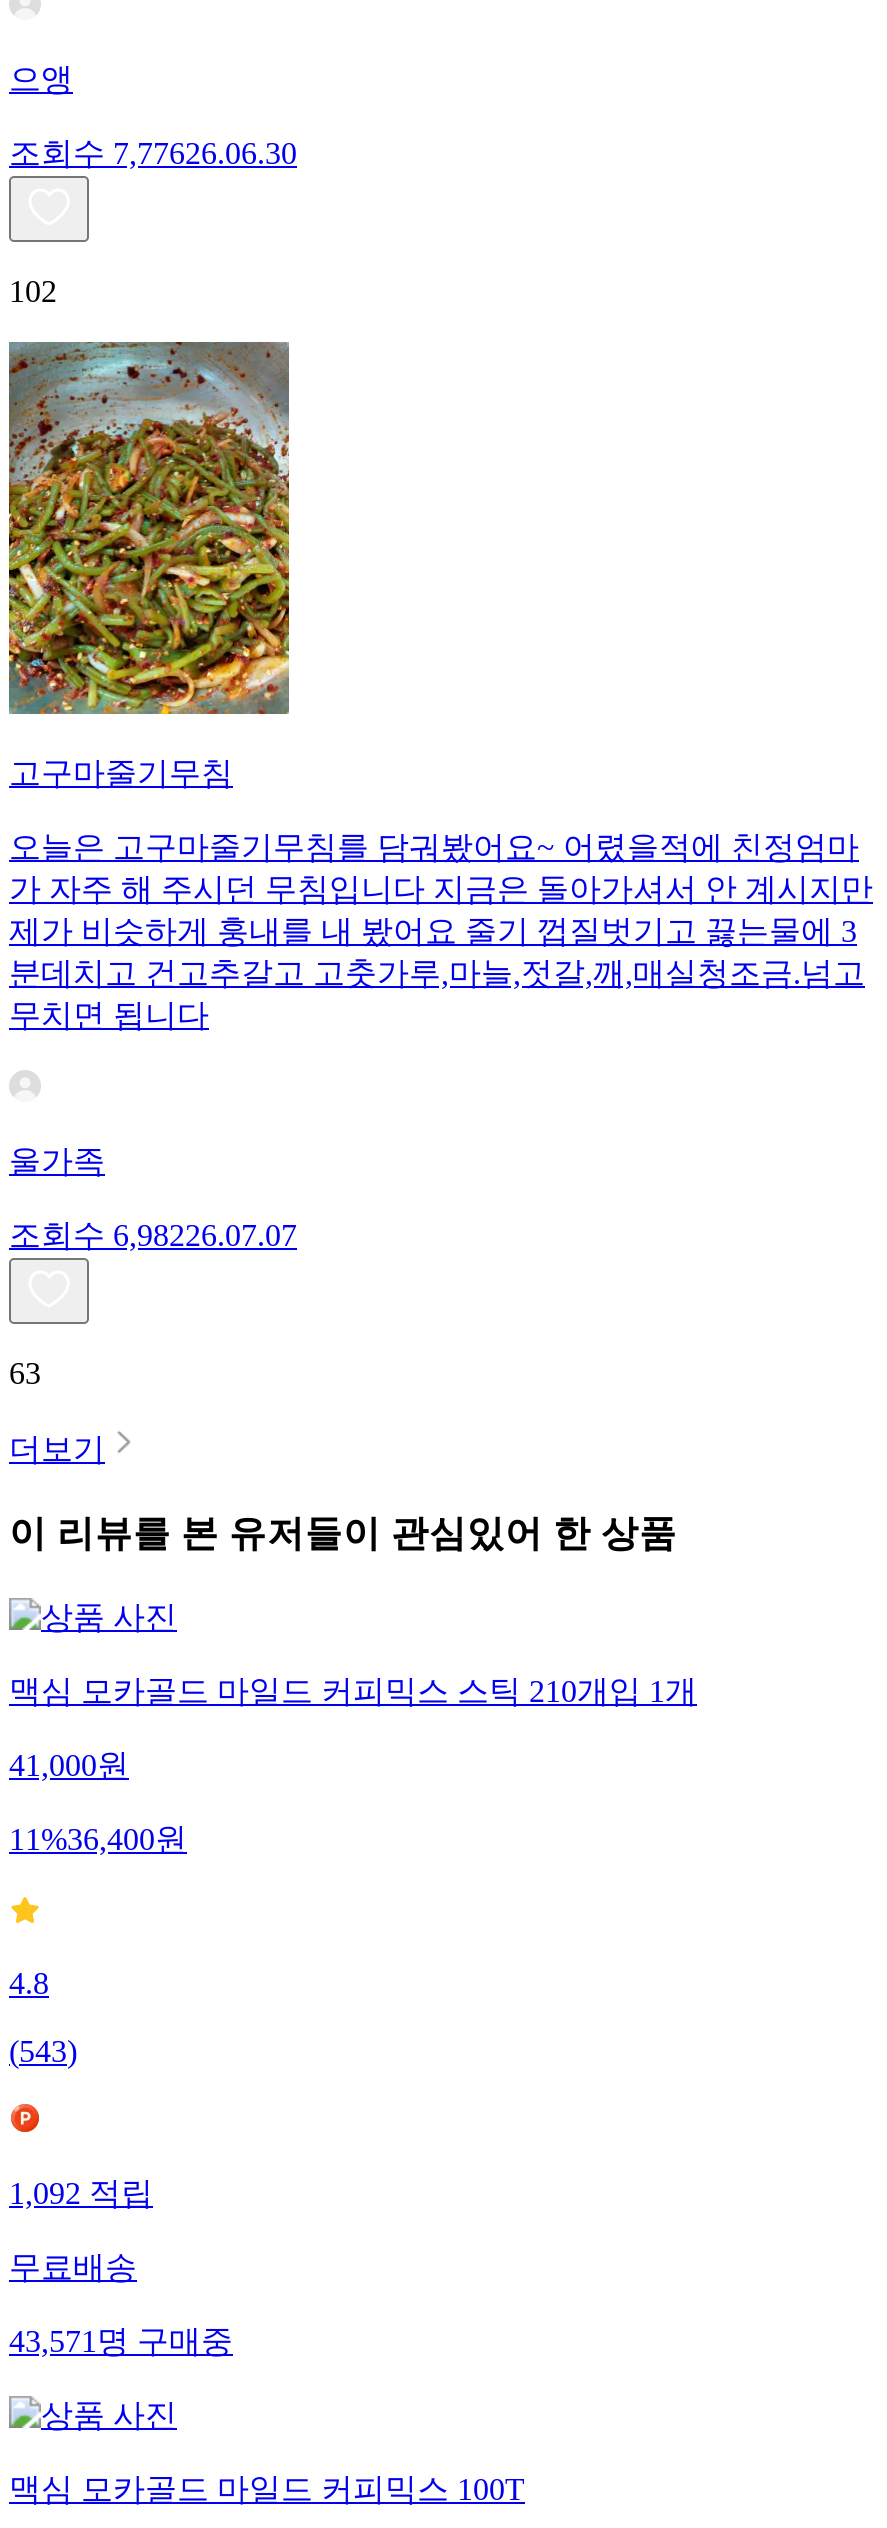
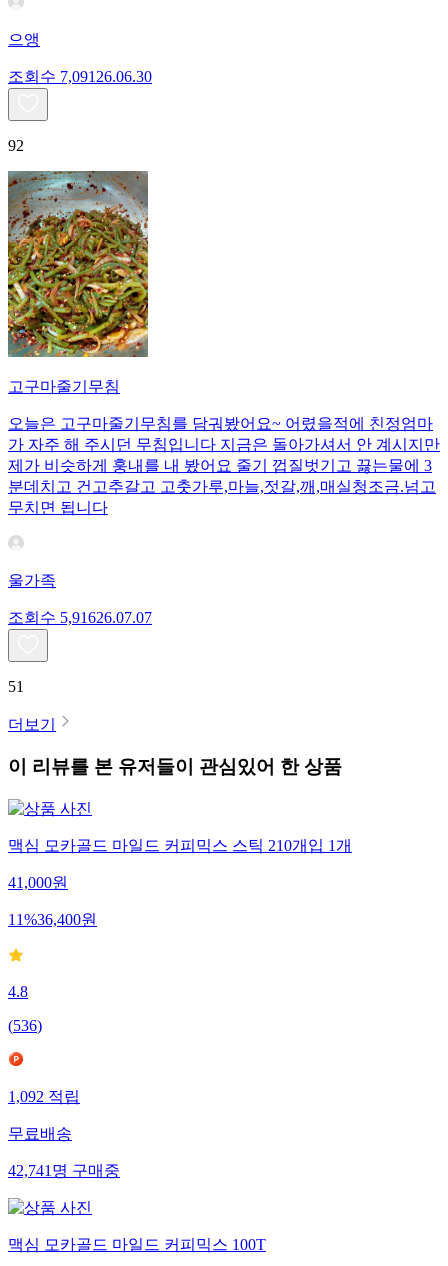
- 조회수 7,77626.06.30
+ 조회수 7,09126.06.30

- 102
+ 92

- 조회수 6,98226.07.07
+ 조회수 5,91626.07.07

- 63
+ 51

- (543)
+ (536)

- 43,571 명 구매중
+ 42,741 명 구매중
